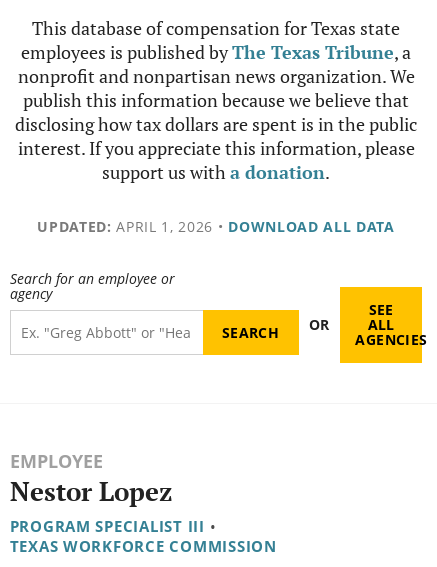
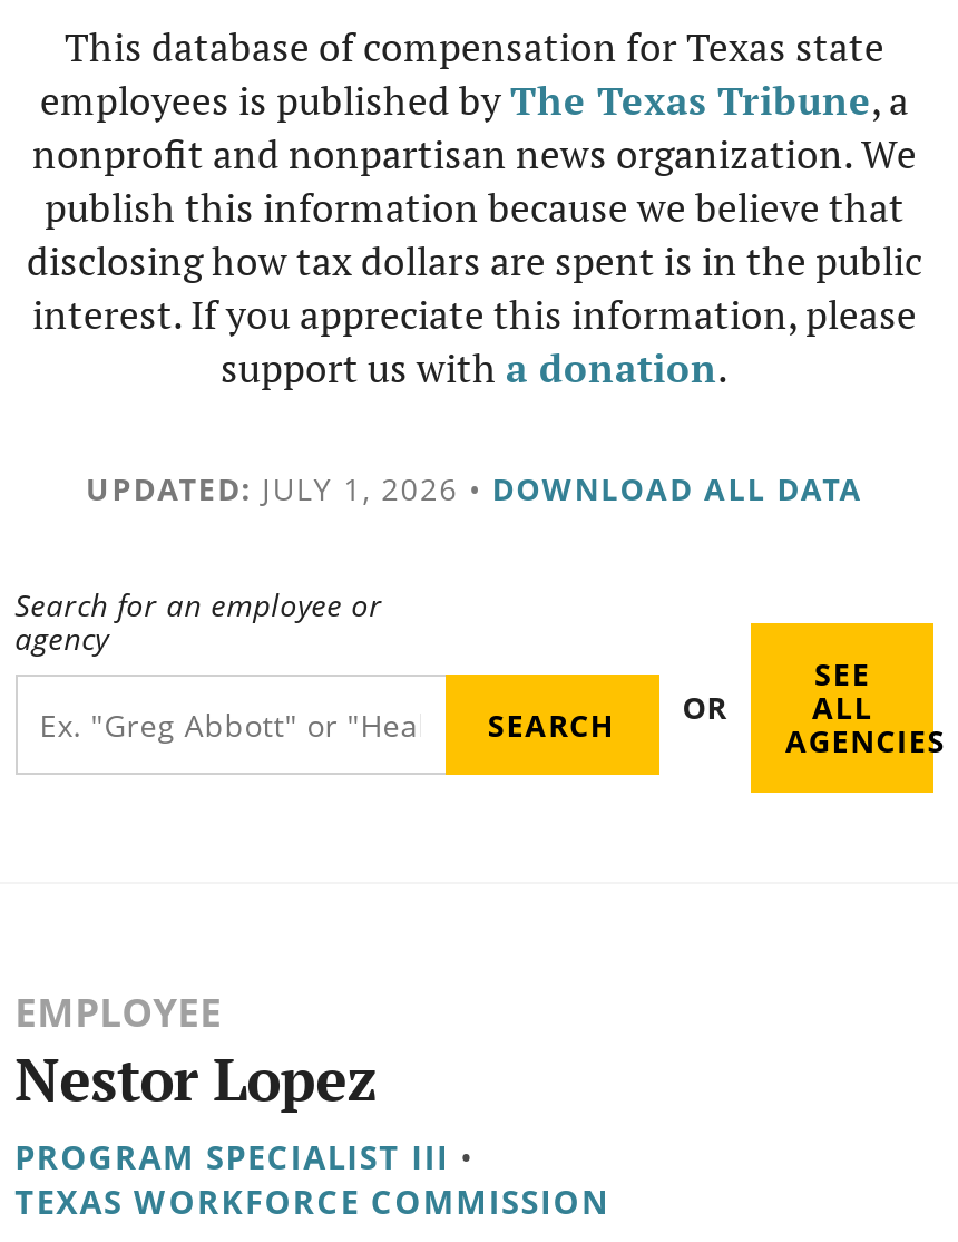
- UPDATED: APRIL 1, 2026 • DOWNLOAD ALL DATA
+ UPDATED: JULY 1, 2026 • DOWNLOAD ALL DATA
